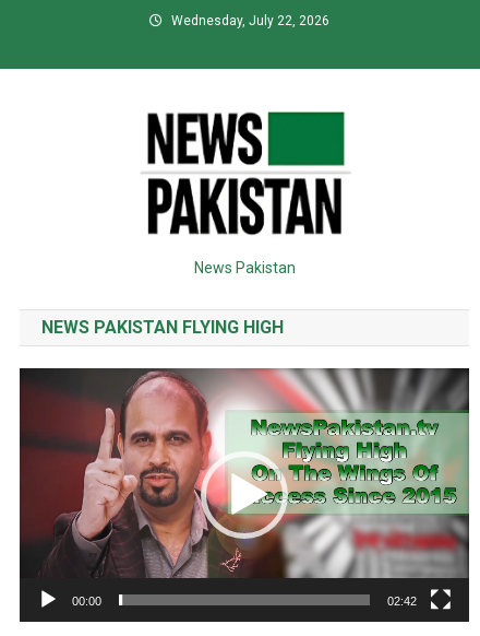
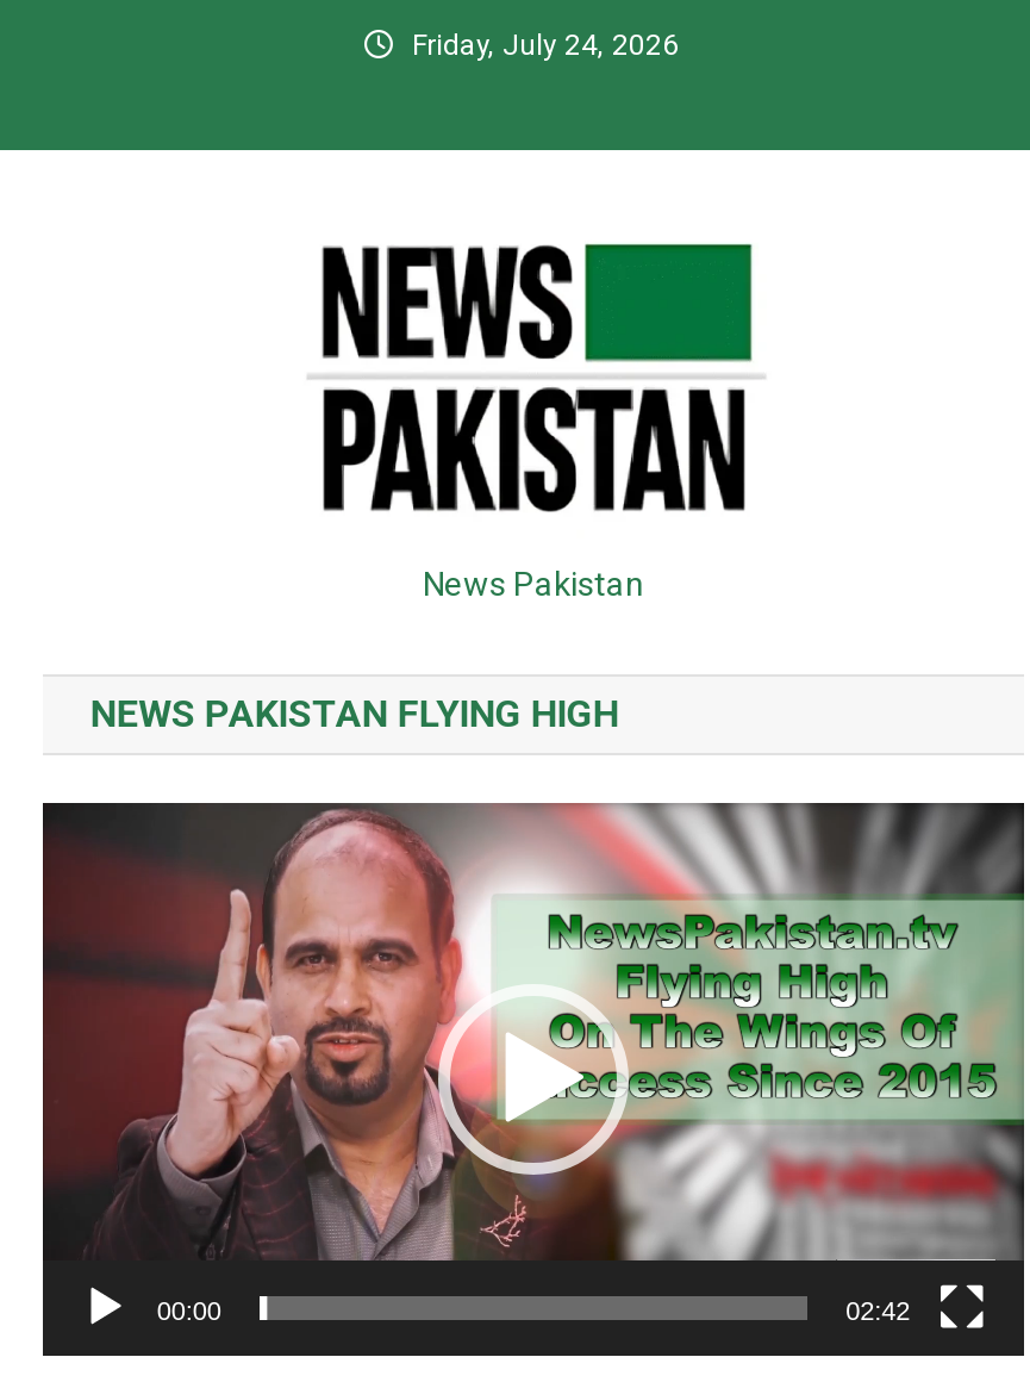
- Wednesday, July 22, 2026
+ Friday, July 24, 2026
